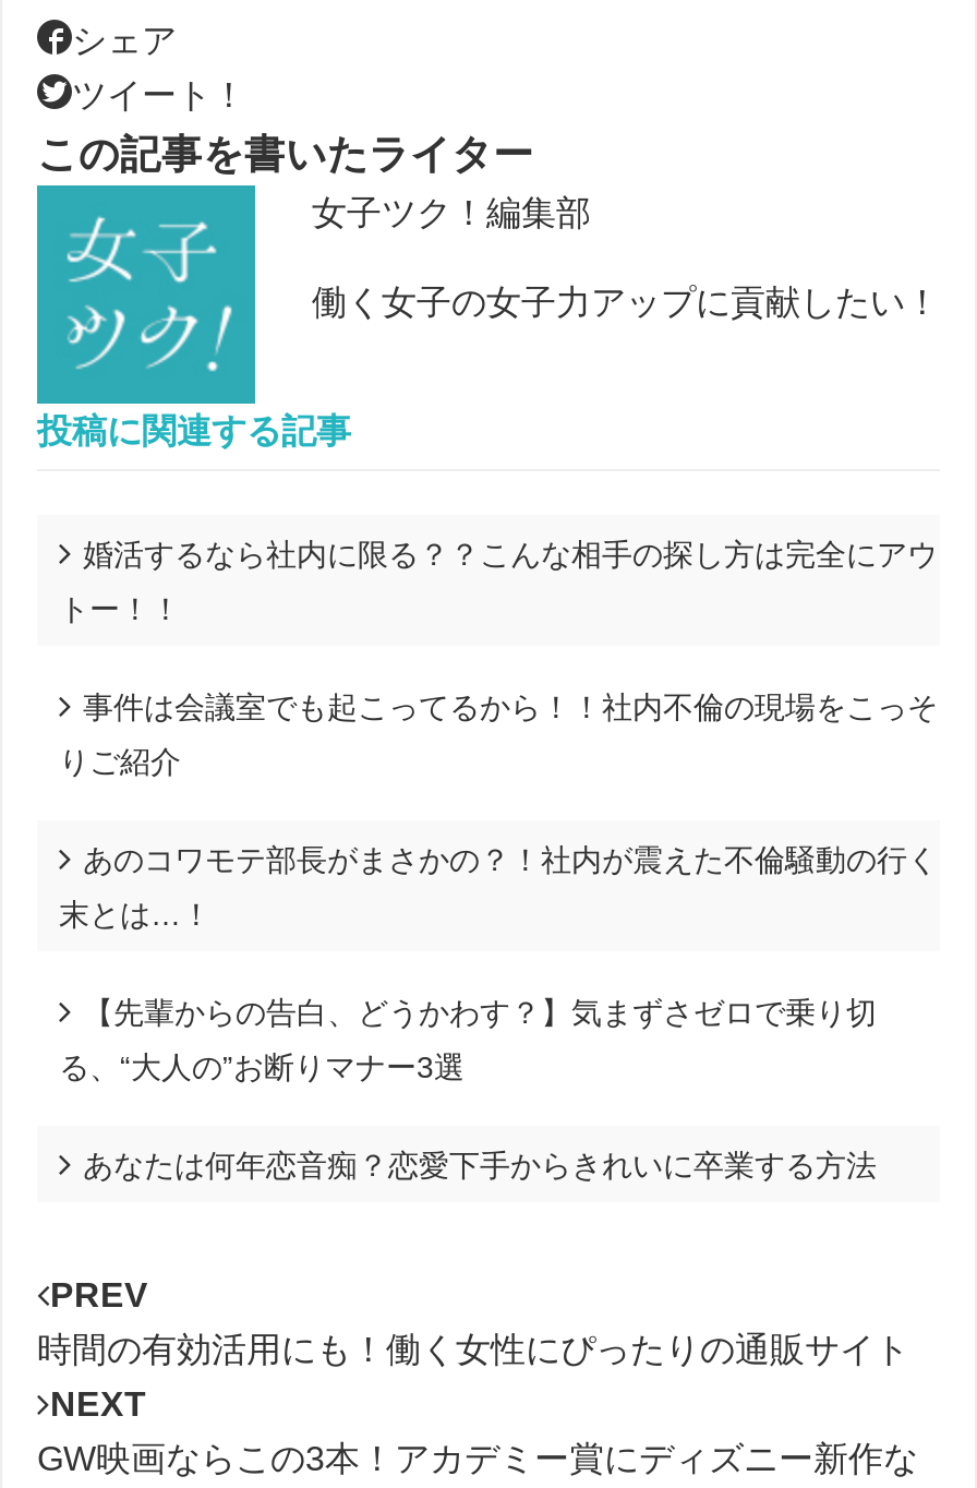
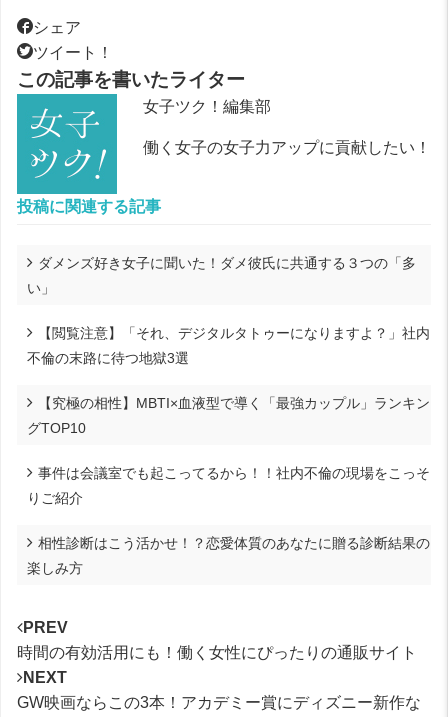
- 婚活するなら社内に限る？？こんな相手の探し方は完全にアウ
- トー！！
+ ダメンズ好き女子に聞いた！ダメ彼氏に共通する３つの「多
+ い」
+ 【閲覧注意】「それ、デジタルタトゥーになりますよ？」社内
+ 不倫の末路に待つ地獄3選
+ 【究極の相性】MBTI×血液型で導く「最強カップル」ランキン
+ グTOP10

moved down: 事件は会議室でも起こってるから！！社内不倫の現場をこっそ | りご紹介

- あのコワモテ部長がまさかの？！社内が震えた不倫騒動の行く
- 末とは…！
- 【先輩からの告白、どうかわす？】気まずさゼロで乗り切
- る、“大人の”お断りマナー3選
- あなたは何年恋音痴？恋愛下手からきれいに卒業する方法
+ 相性診断はこう活かせ！？恋愛体質のあなたに贈る診断結果の
+ 楽しみ方
